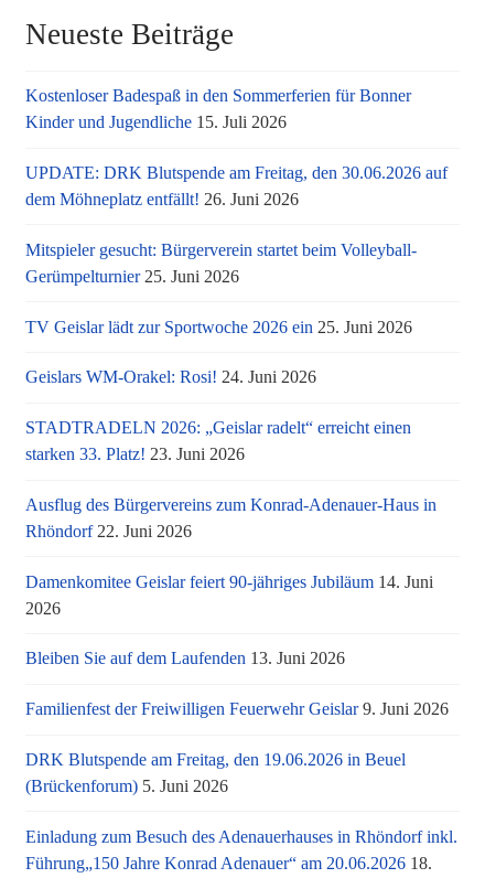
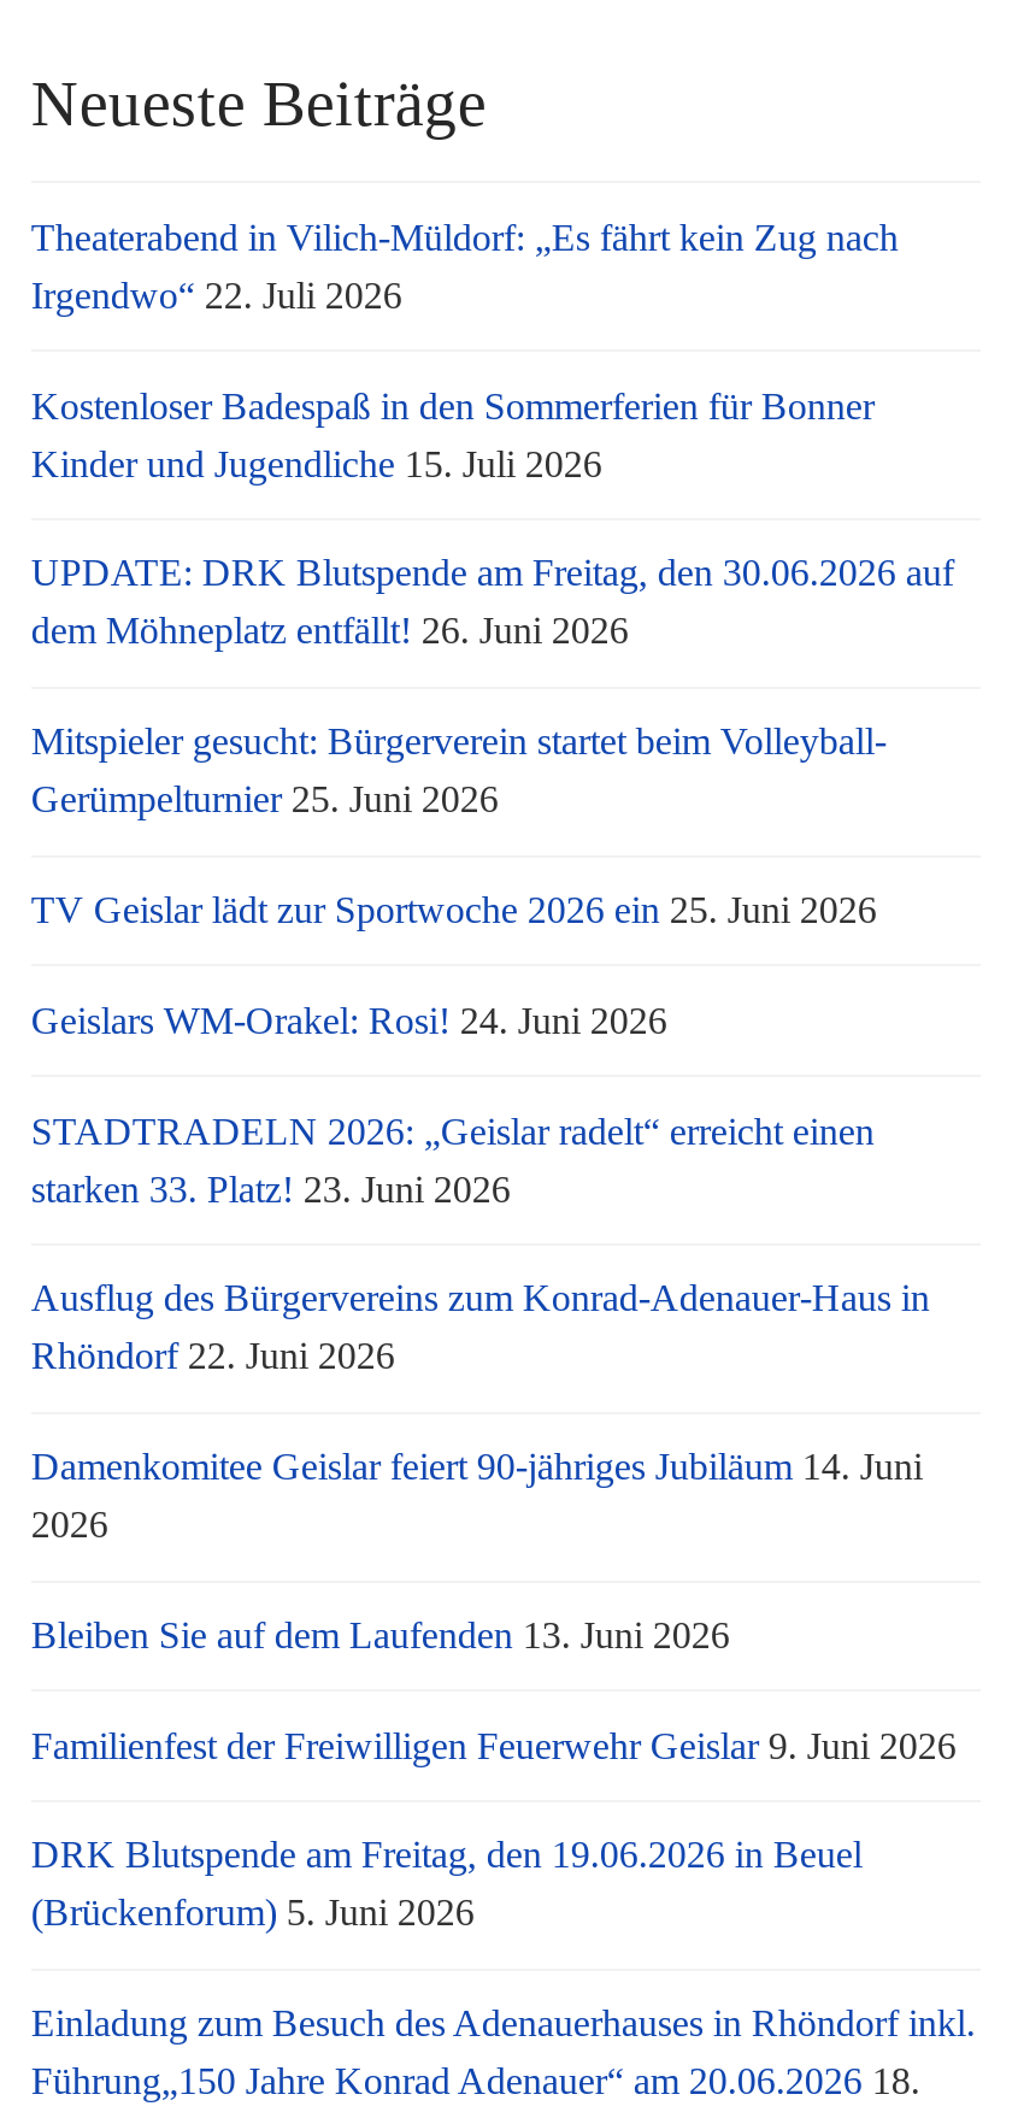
+ Theaterabend in Vilich-Müldorf: „Es fährt kein Zug nach
+ Irgendwo“ 22. Juli 2026
